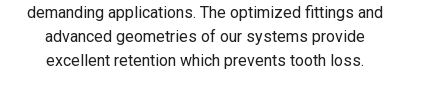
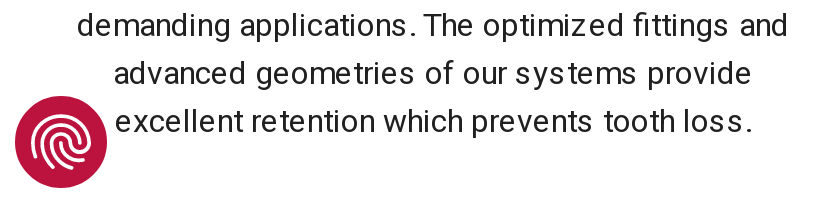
+ [image]
